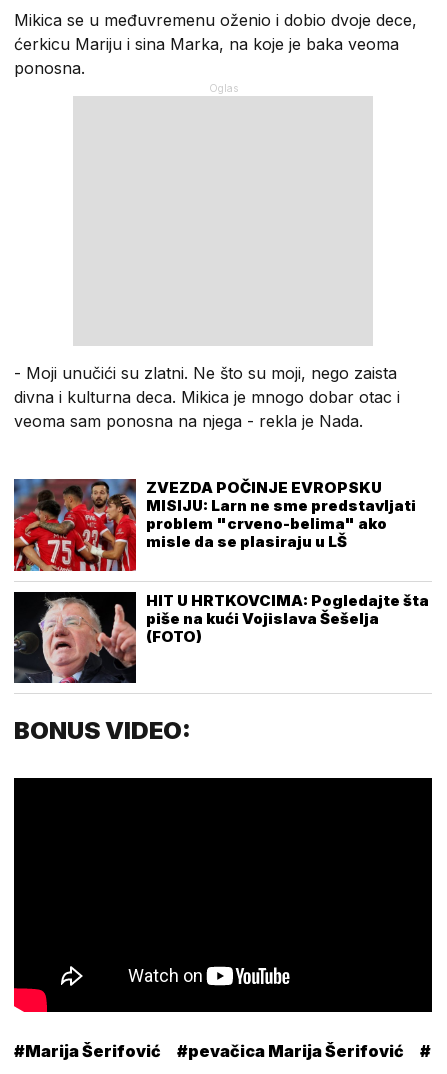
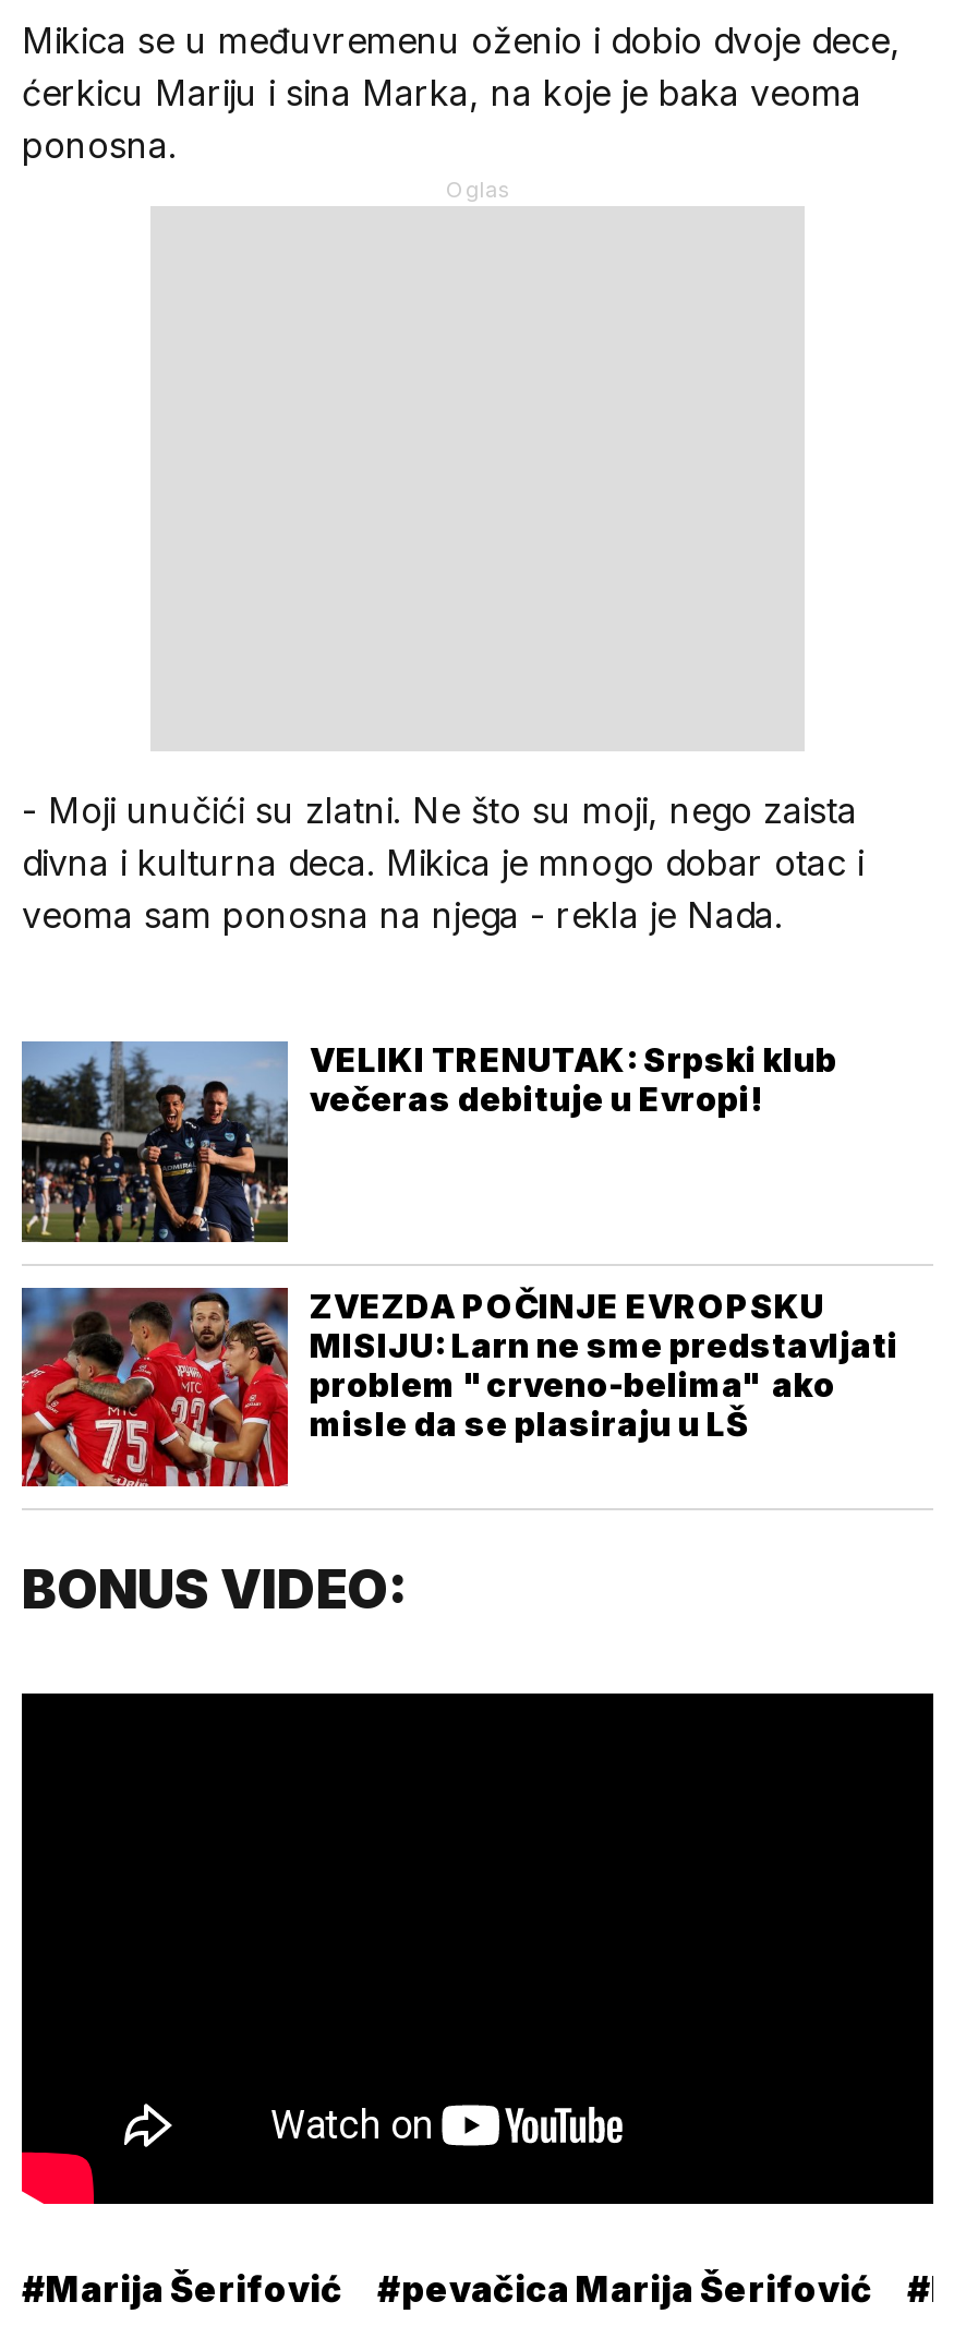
+ [image]
+ VELIKI TRENUTAK: Srpski klub
+ večeras debituje u Evropi!

moved down: [image] | ZVEZDA POČINJE EVROPSKU | MISIJU: Larn ne sme predstavljati | problem "crveno-belima" ako | misle da se plasiraju u LŠ

- [image]
- HIT U HRTKOVCIMA: Pogledajte šta
- piše na kući Vojislava Šešelja
- (FOTO)
